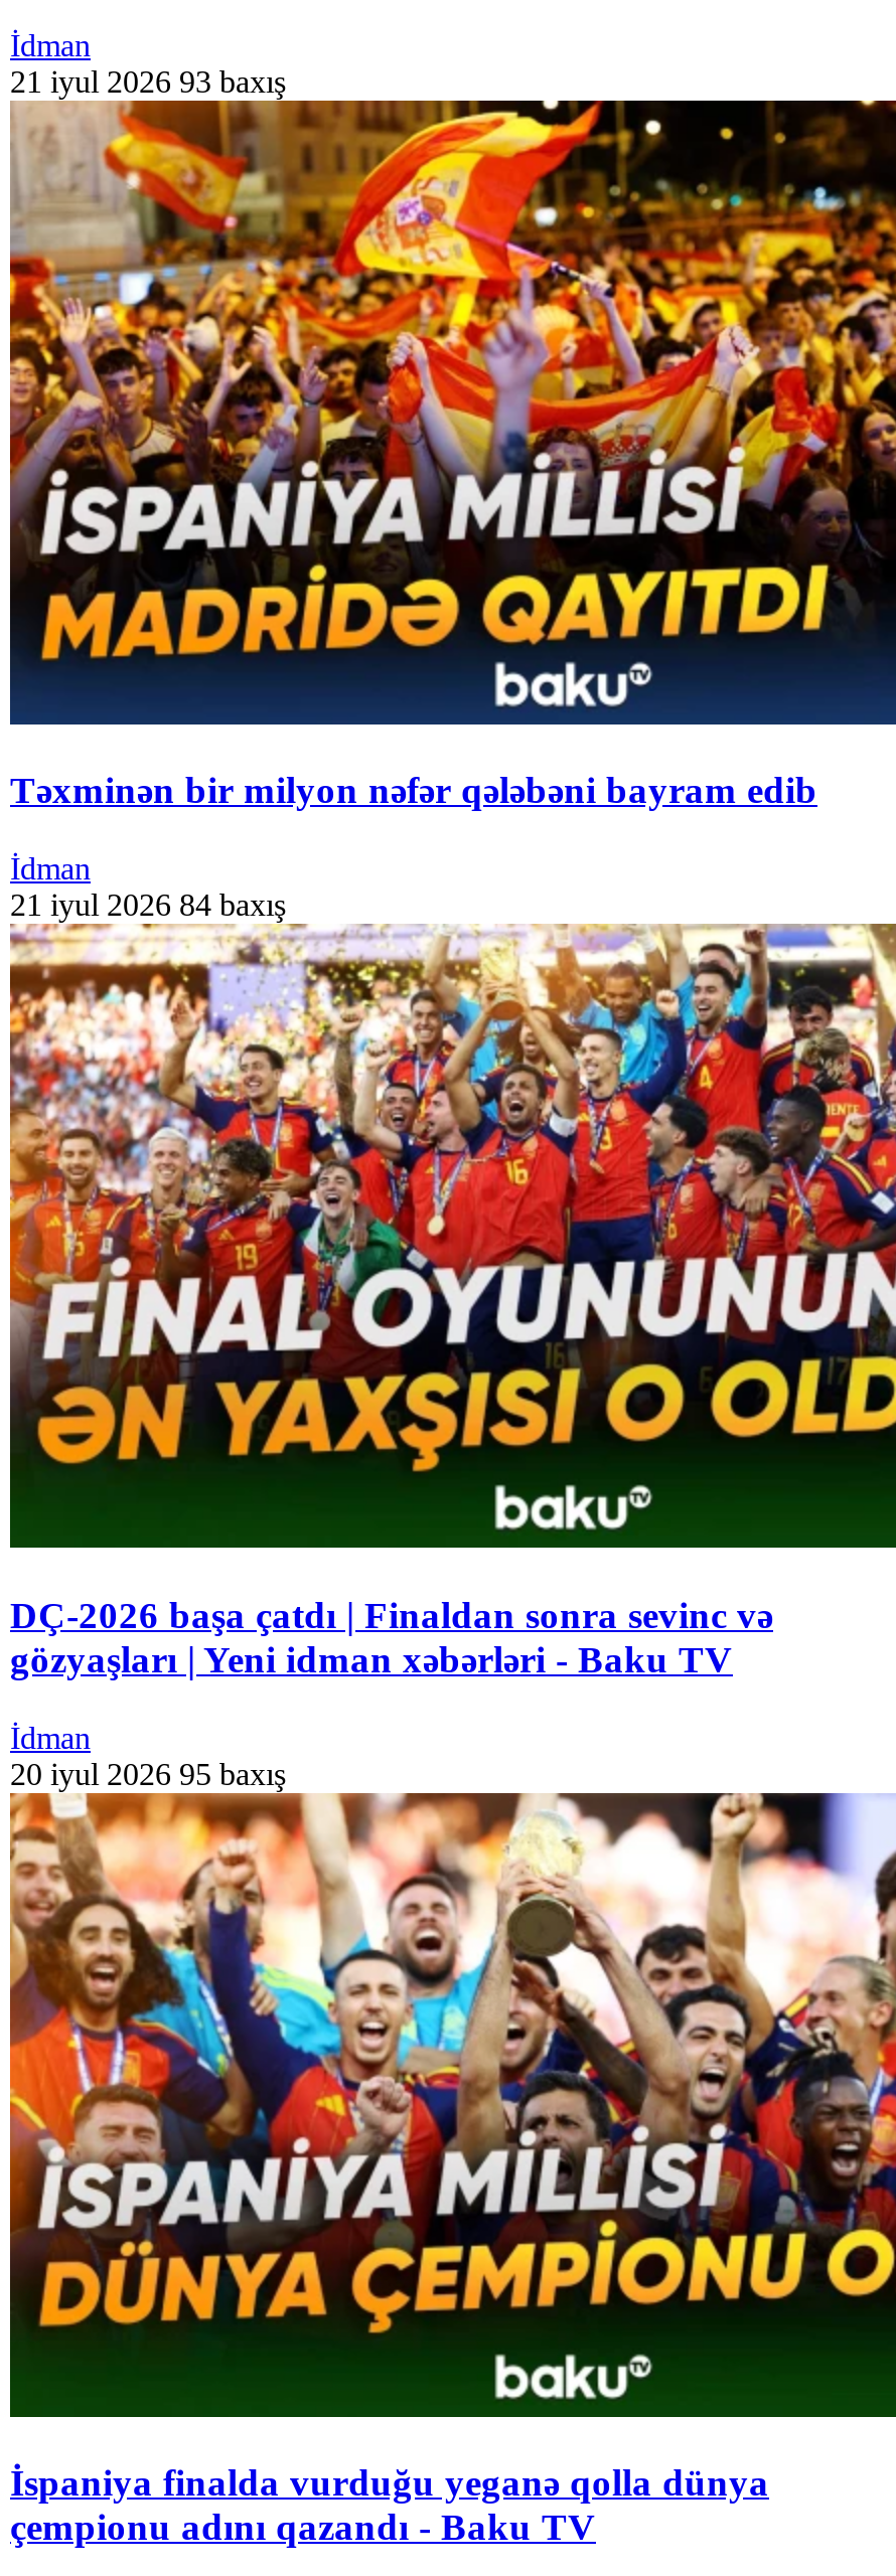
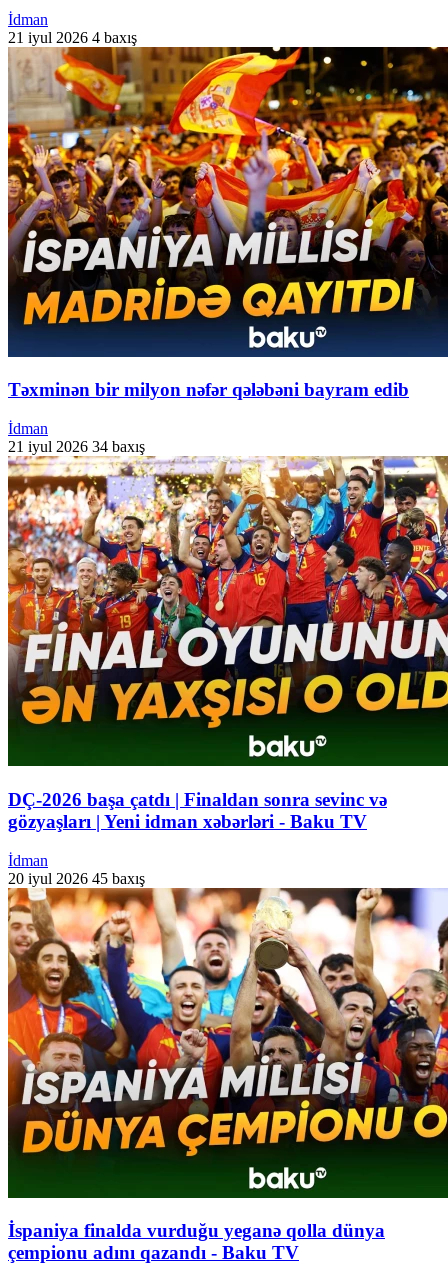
- 21 iyul 2026 93 baxış
+ 21 iyul 2026 4 baxış

- 21 iyul 2026 84 baxış
+ 21 iyul 2026 34 baxış

- 20 iyul 2026 95 baxış
+ 20 iyul 2026 45 baxış
